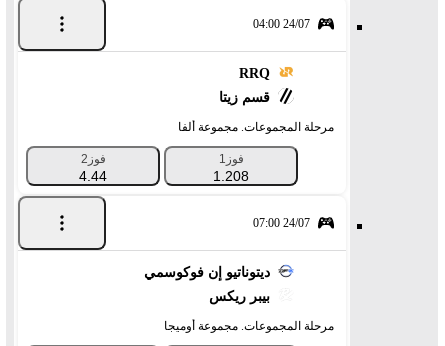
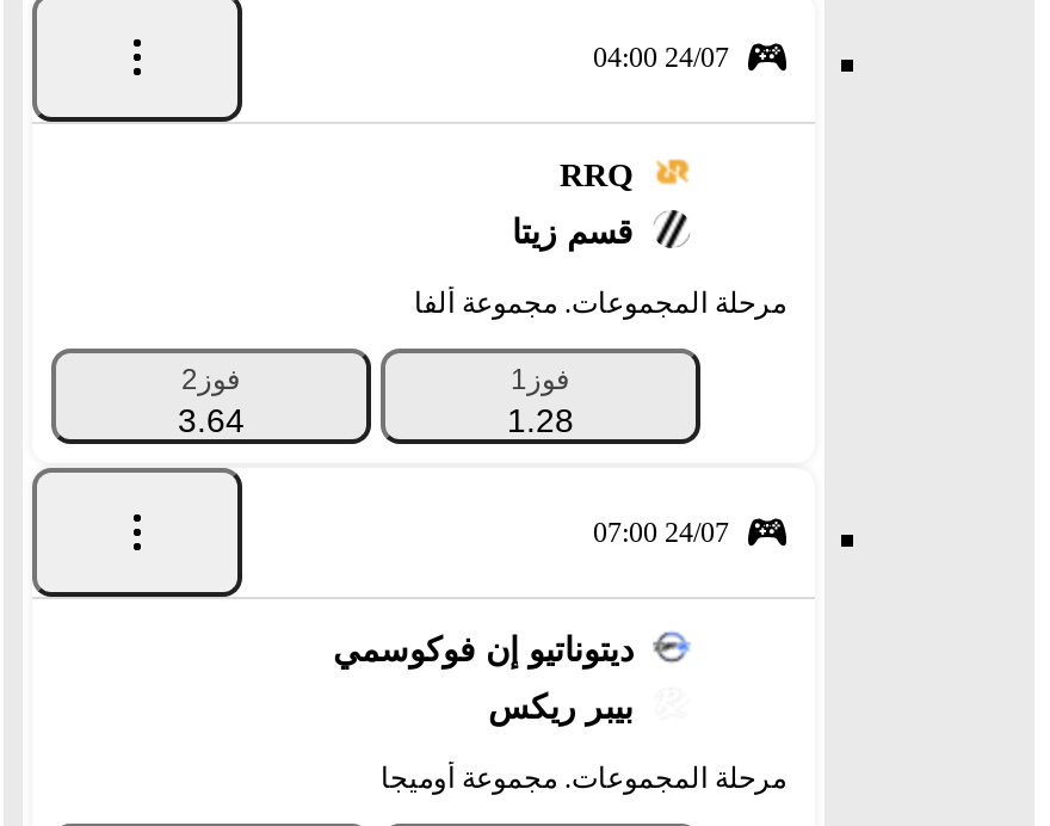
- 4.44
+ 3.64

- 1.208
+ 1.28
